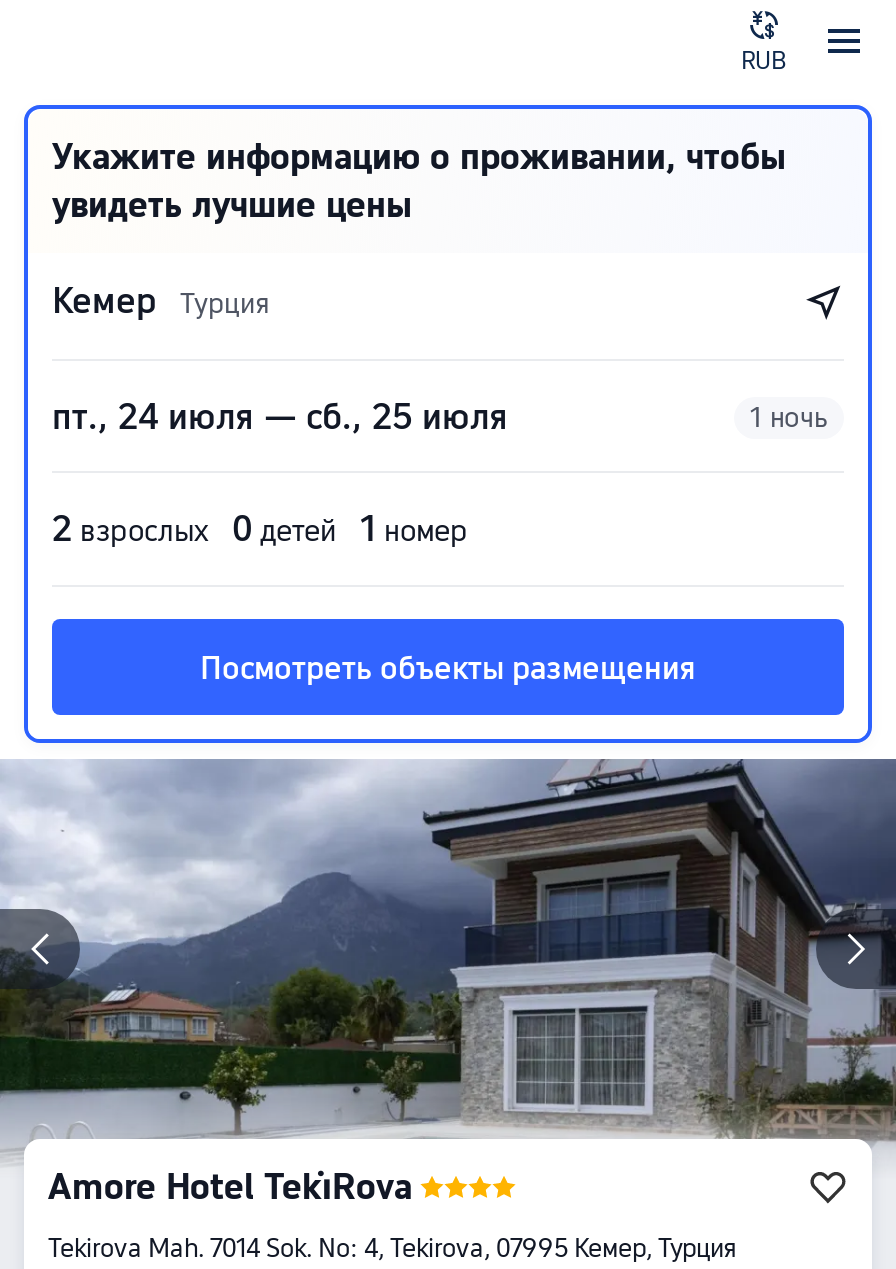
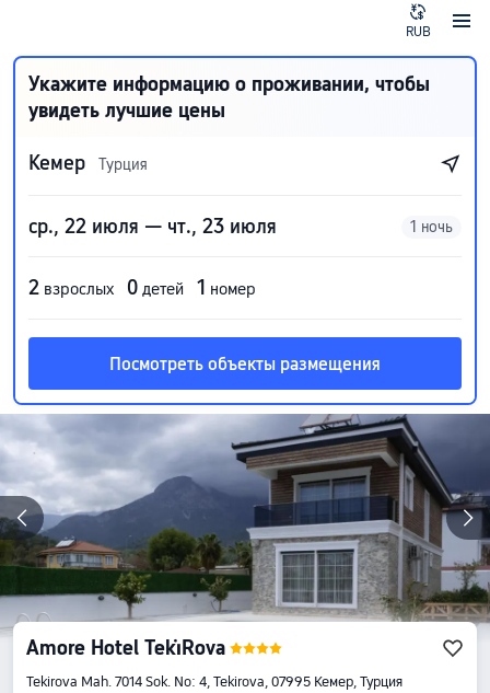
- пт., 24 июля — сб., 25 июля
+ ср., 22 июля — чт., 23 июля
